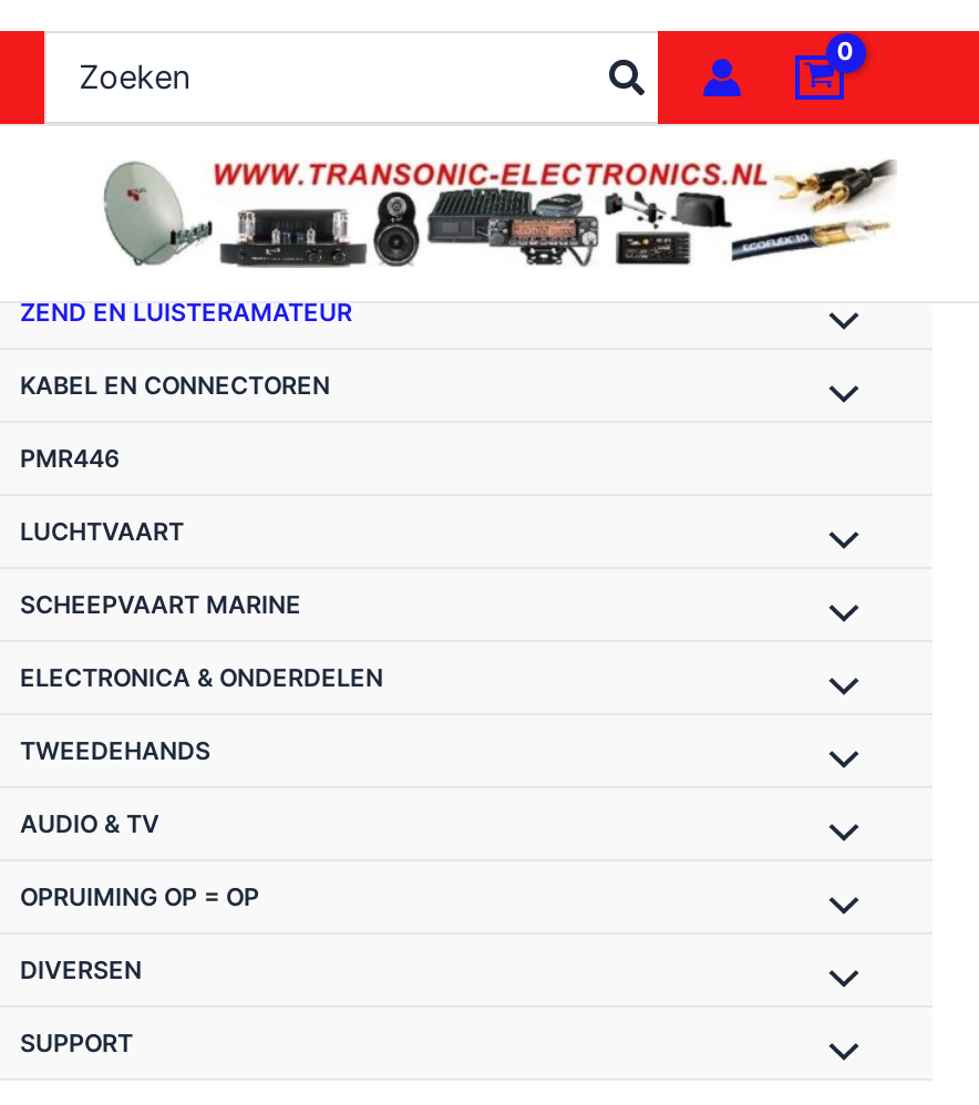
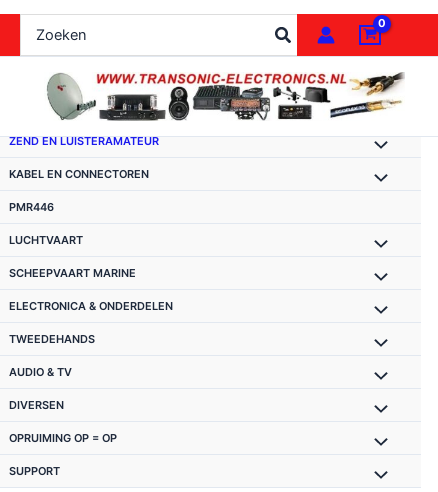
moved down: OPRUIMING OP = OP

moved up: DIVERSEN
